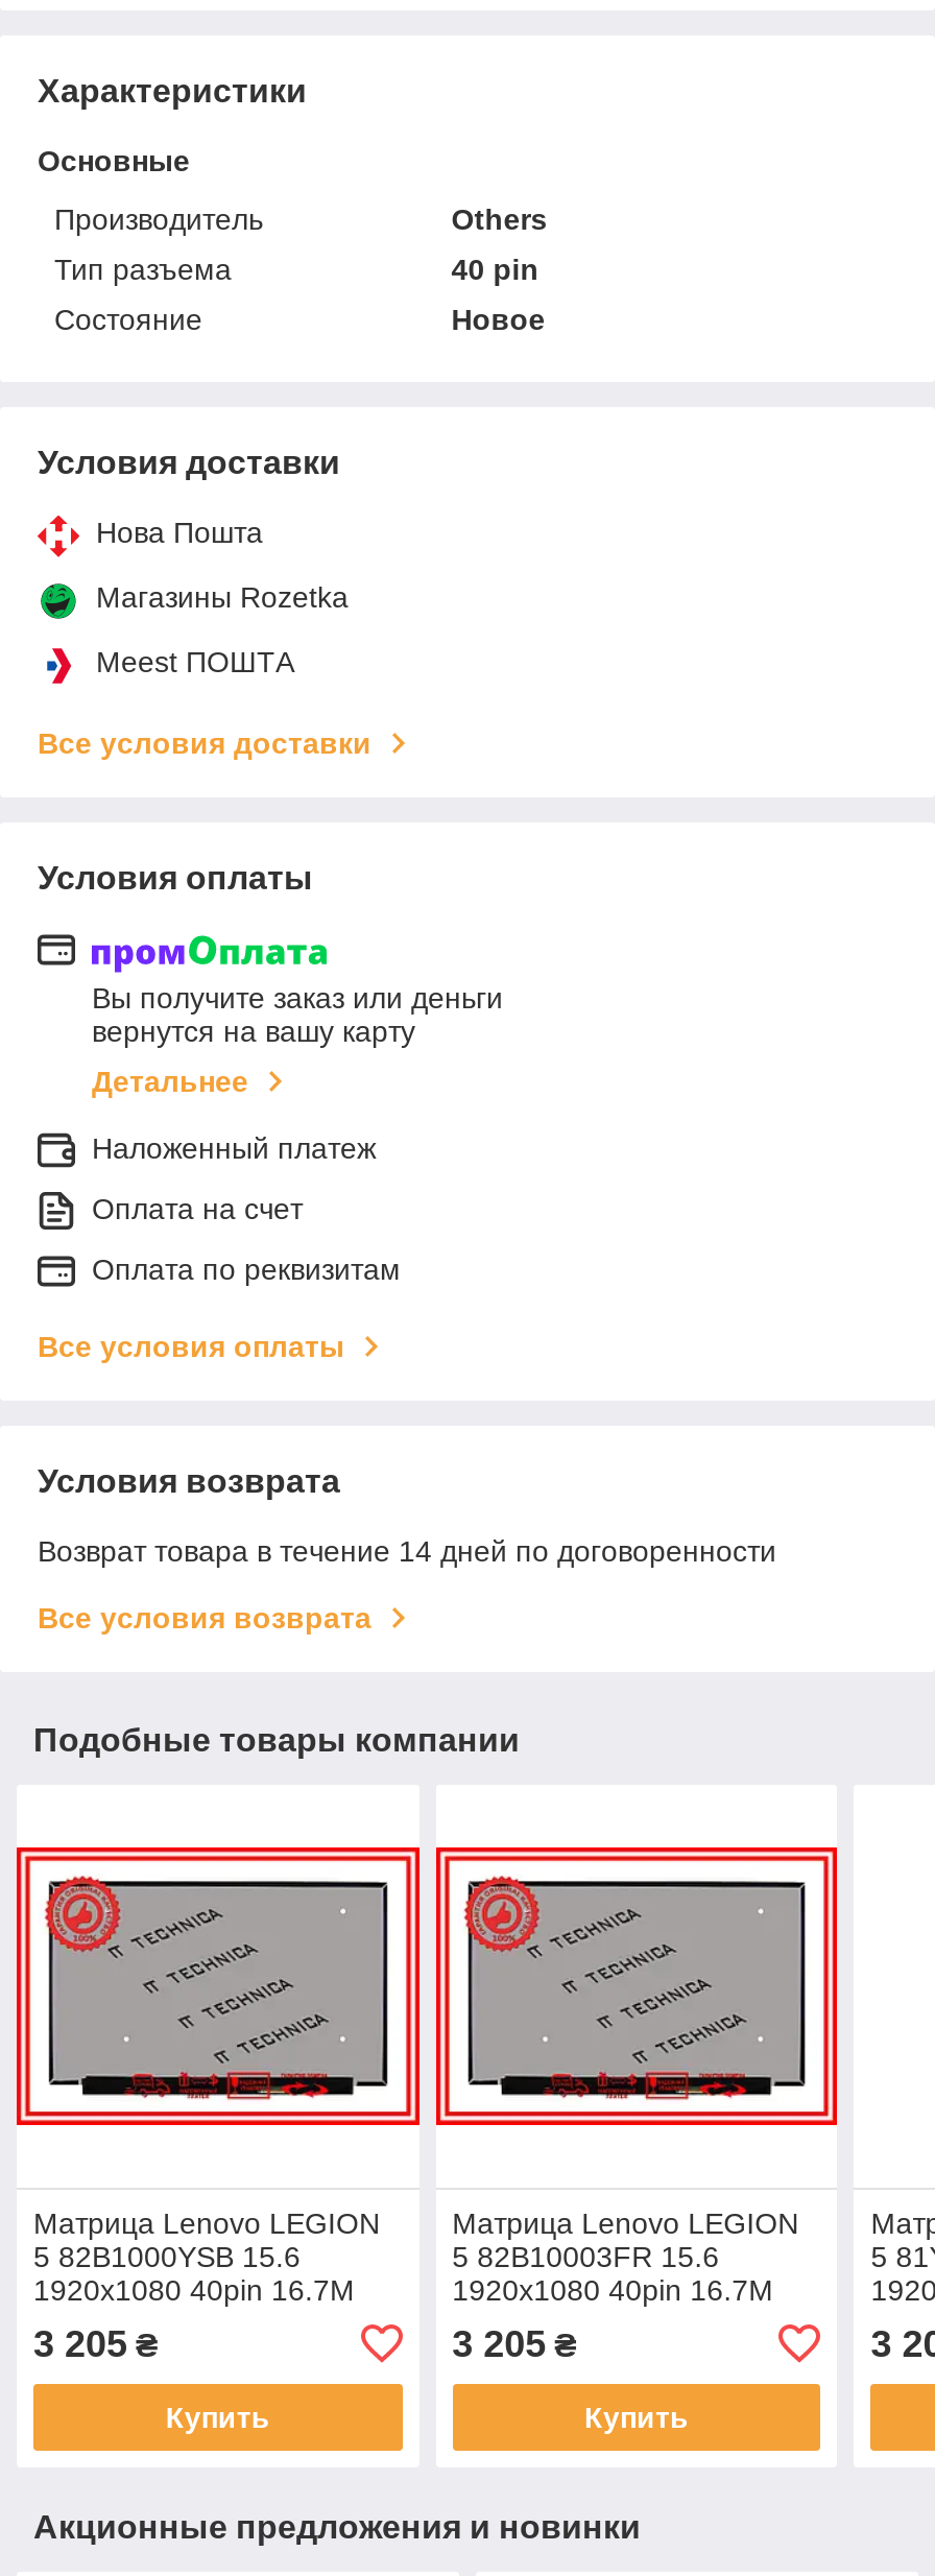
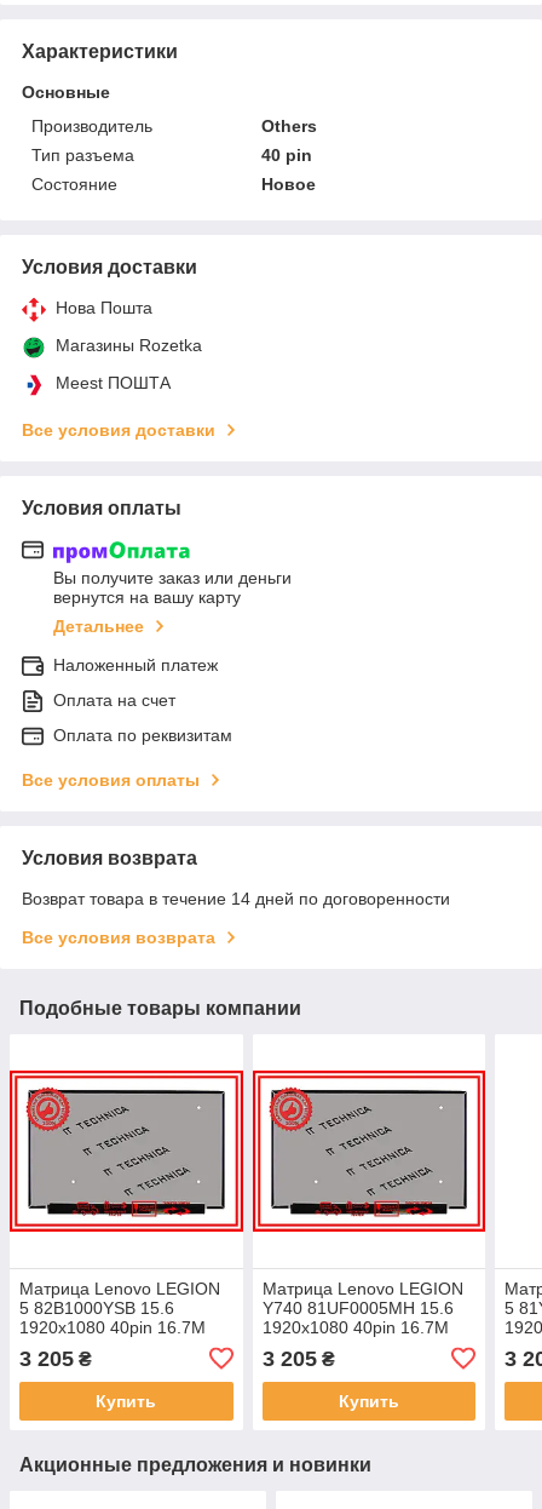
- 5 82B10003FR 15.6
+ Y740 81UF0005MH 15.6
